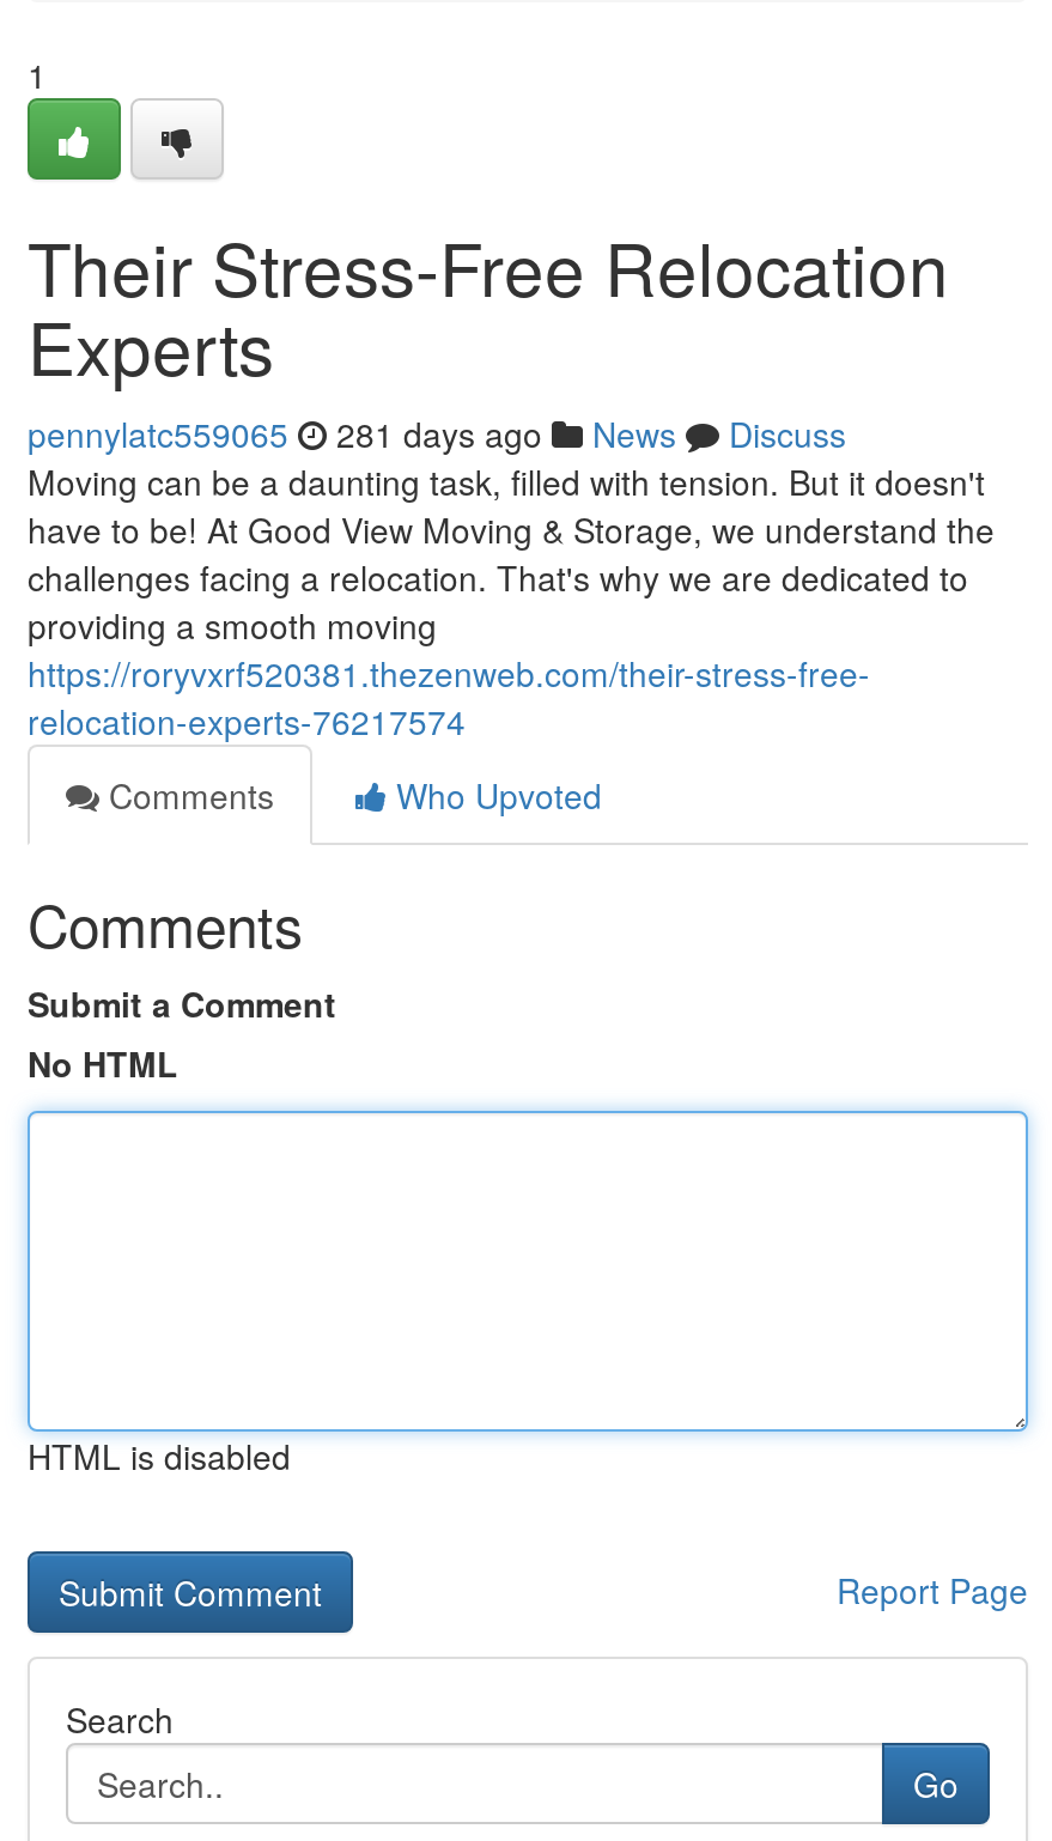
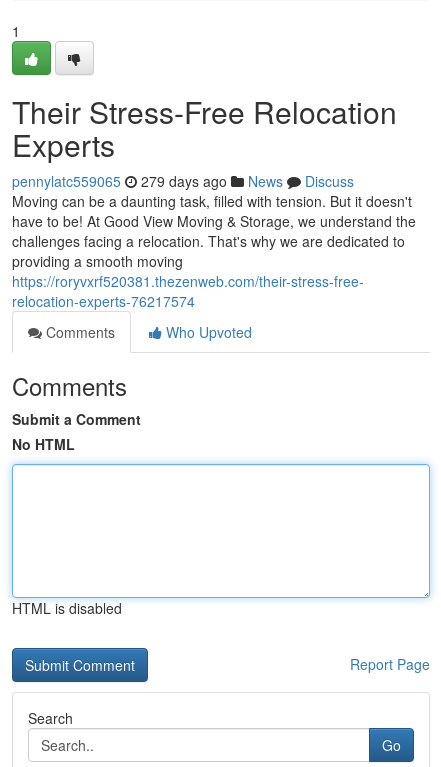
- pennylatc559065 281 days ago News Discuss
+ pennylatc559065 279 days ago News Discuss
